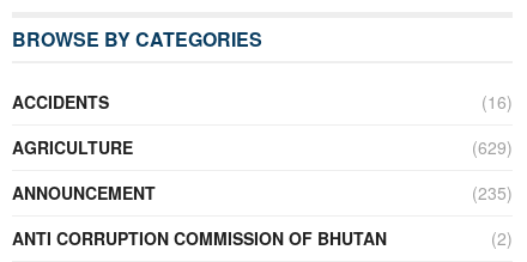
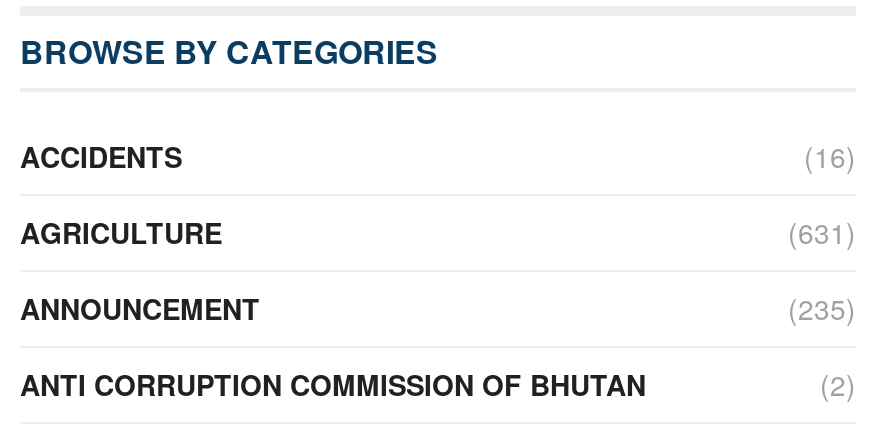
- (629)
+ (631)
